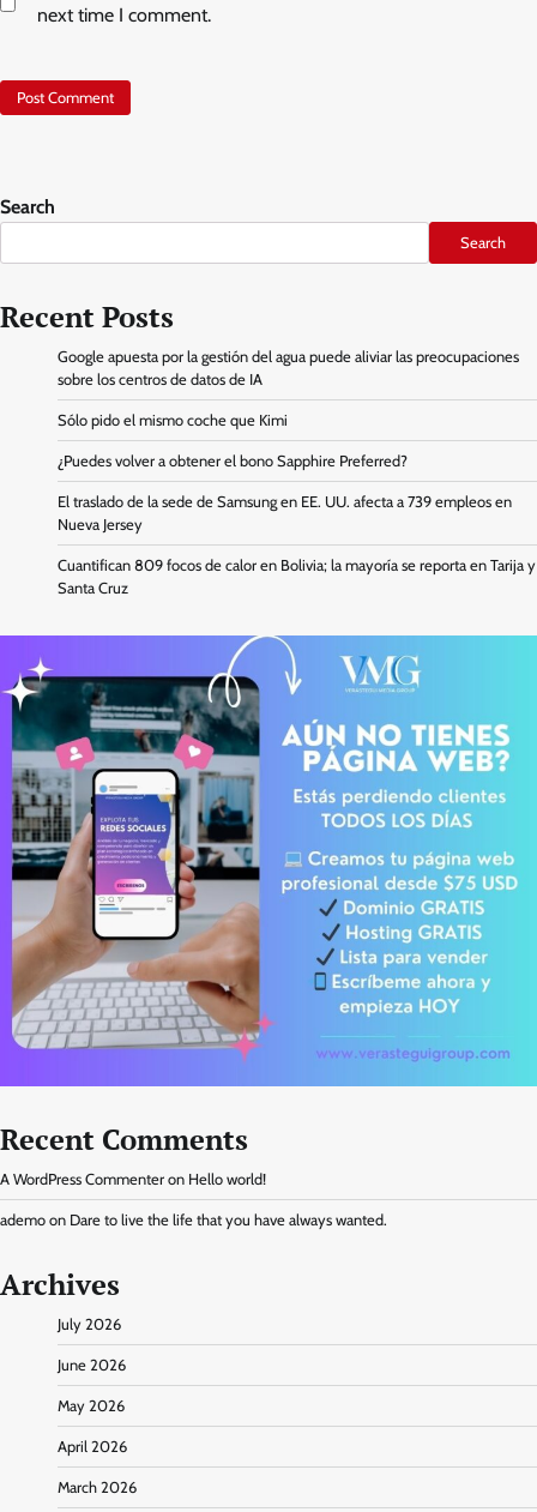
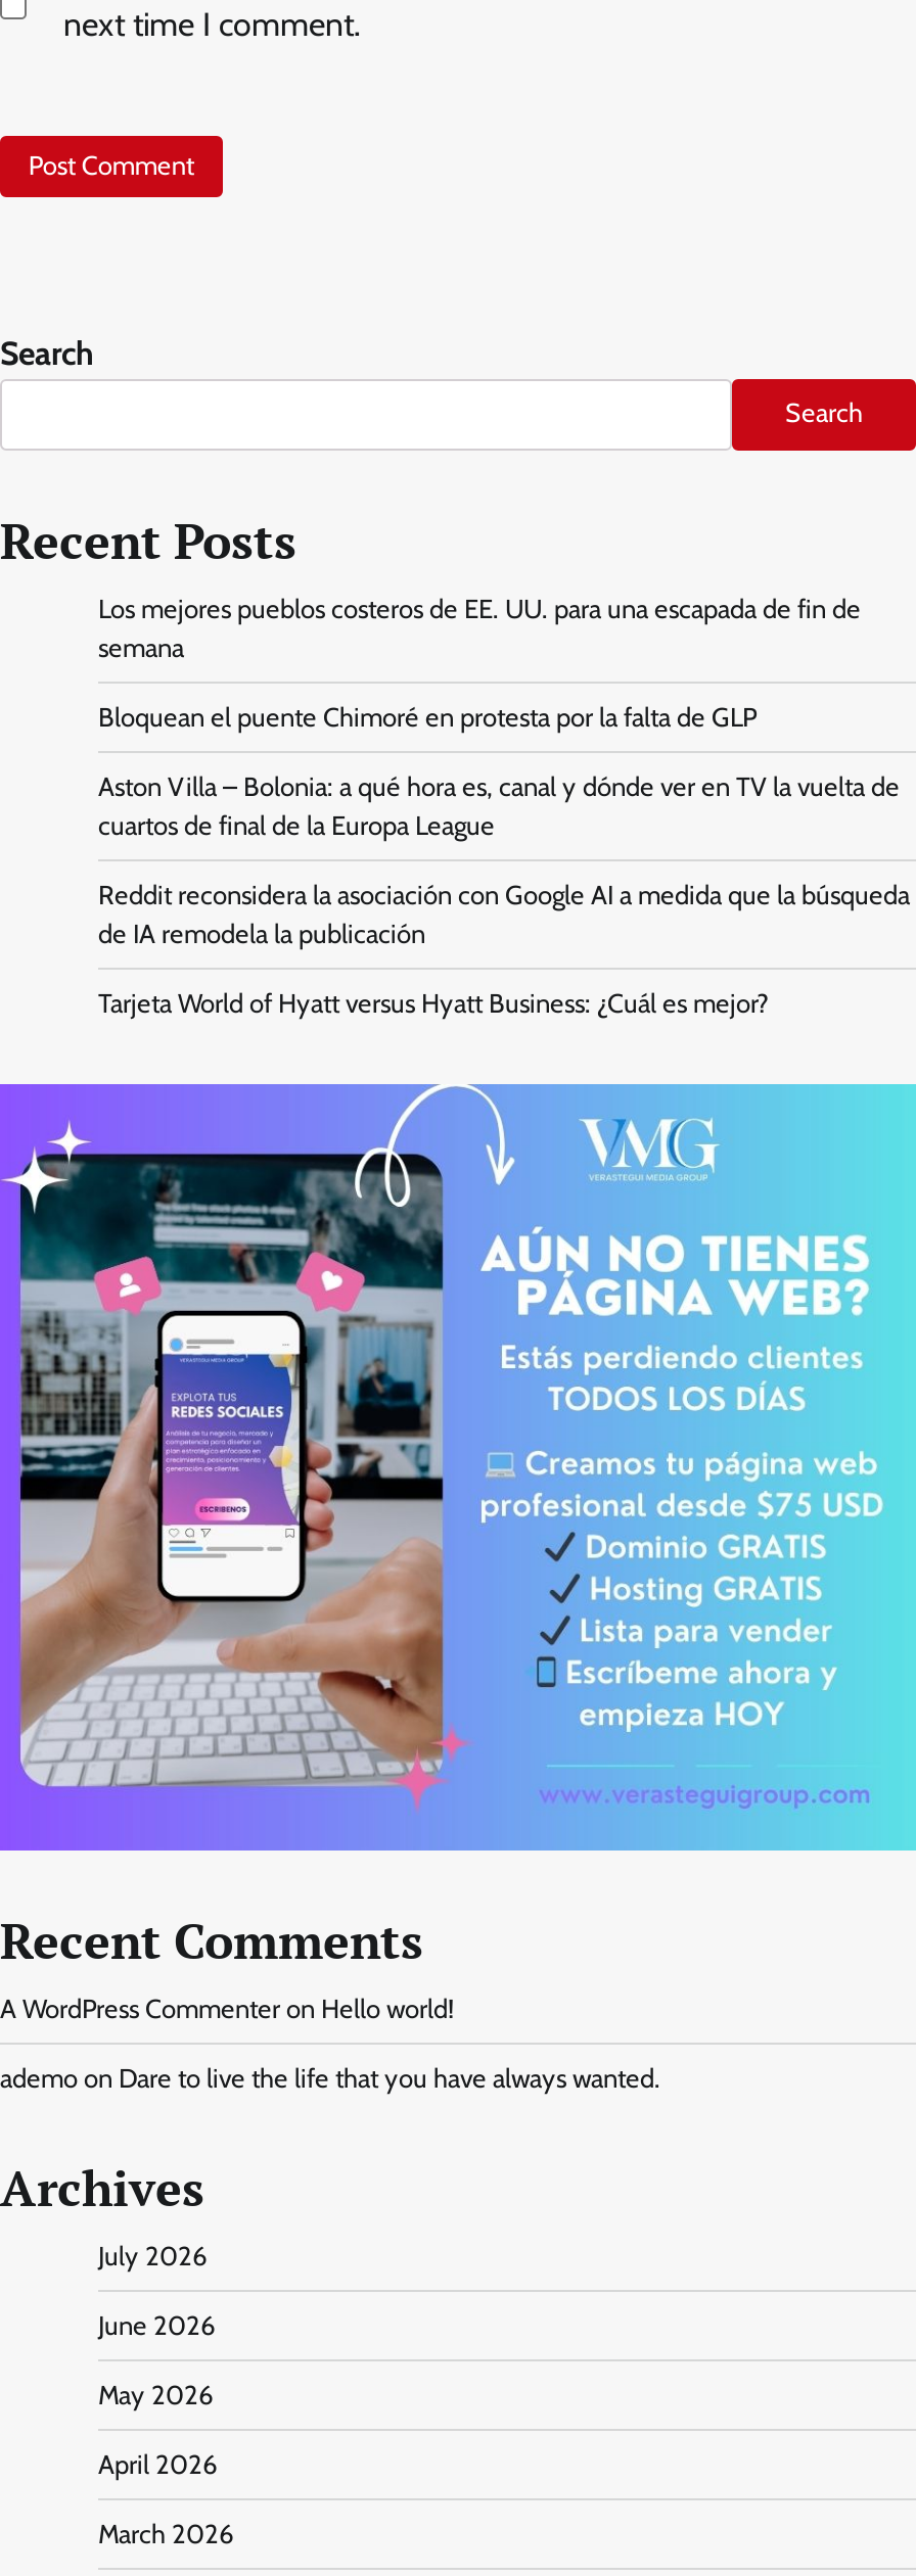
- Google apuesta por la gestión del agua puede aliviar las preocupaciones
- sobre los centros de datos de IA
+ Los mejores pueblos costeros de EE. UU. para una escapada de fin de
+ semana

- Sólo pido el mismo coche que Kimi
+ Bloquean el puente Chimoré en protesta por la falta de GLP

- ¿Puedes volver a obtener el bono Sapphire Preferred?
+ Aston Villa – Bolonia: a qué hora es, canal y dónde ver en TV la vuelta de
+ cuartos de final de la Europa League

- El traslado de la sede de Samsung en EE. UU. afecta a 739 empleos en
- Nueva Jersey
+ Reddit reconsidera la asociación con Google AI a medida que la búsqueda
+ de IA remodela la publicación

- Cuantifican 809 focos de calor en Bolivia; la mayoría se reporta en Tarija y
- Santa Cruz
+ Tarjeta World of Hyatt versus Hyatt Business: ¿Cuál es mejor?
